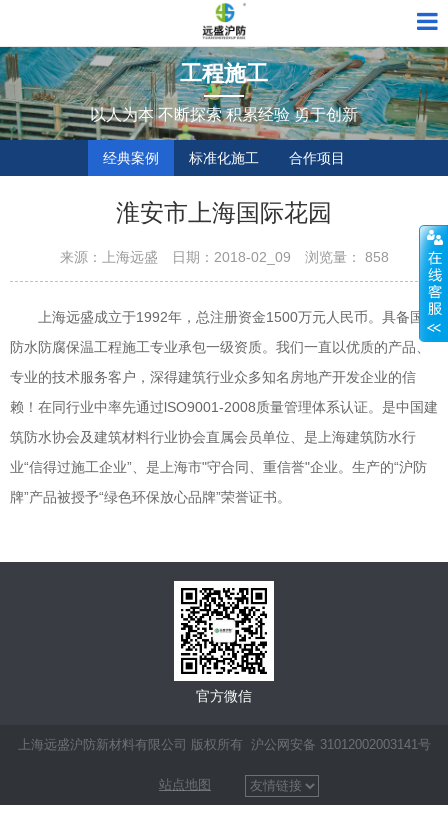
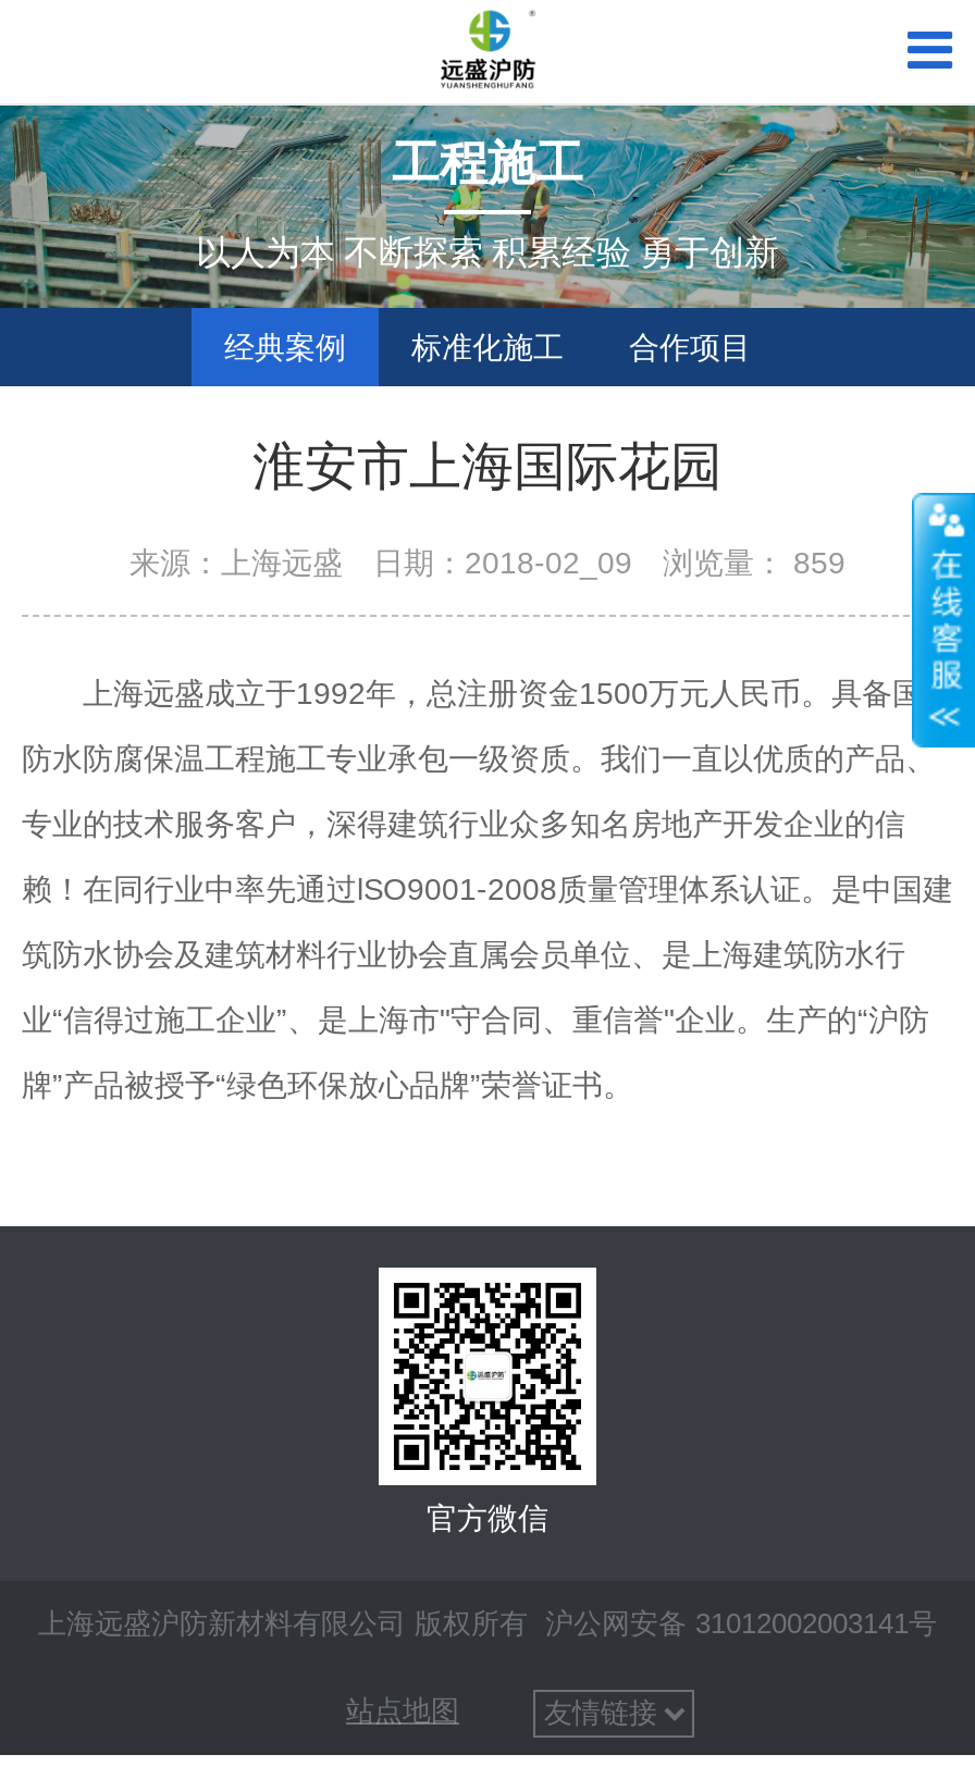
- 来源：上海远盛 日期：2018-02_09 浏览量：858
+ 来源：上海远盛 日期：2018-02_09 浏览量：859
